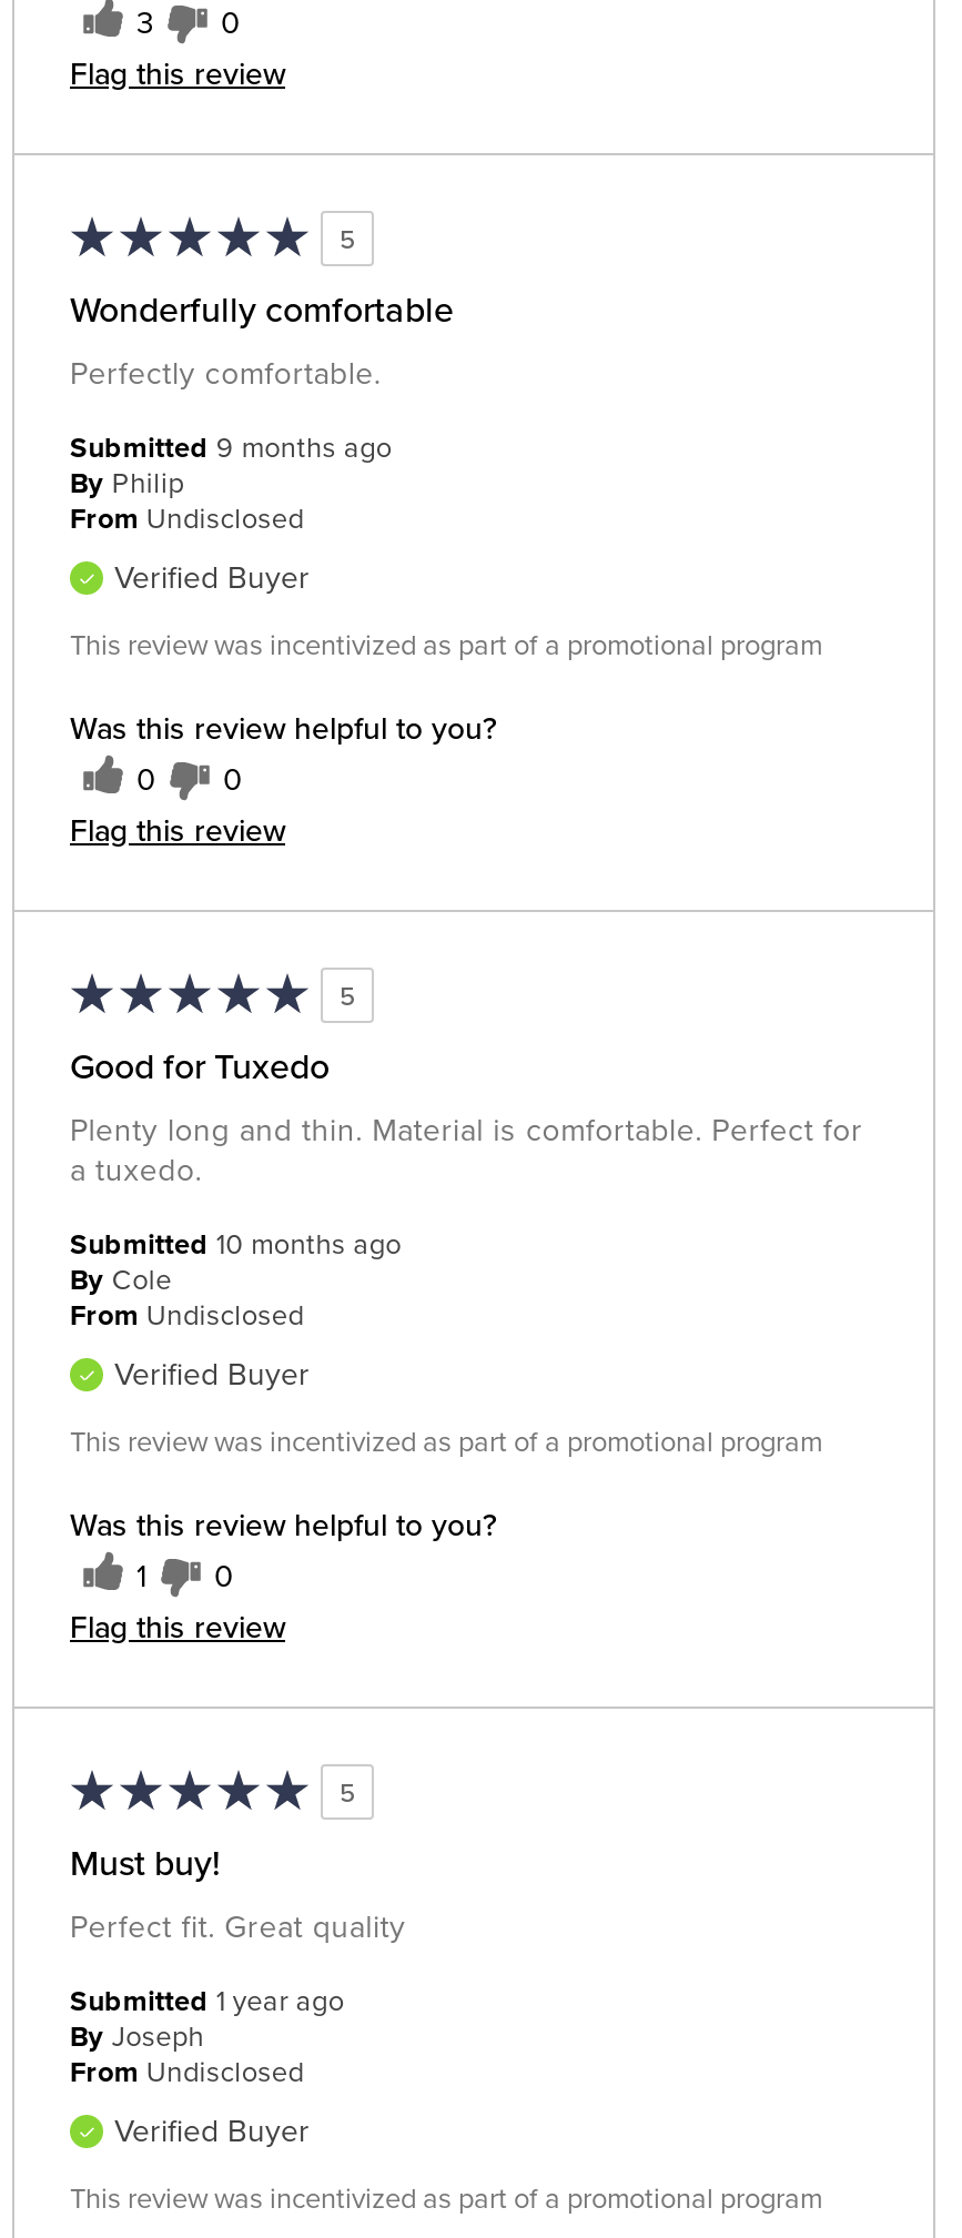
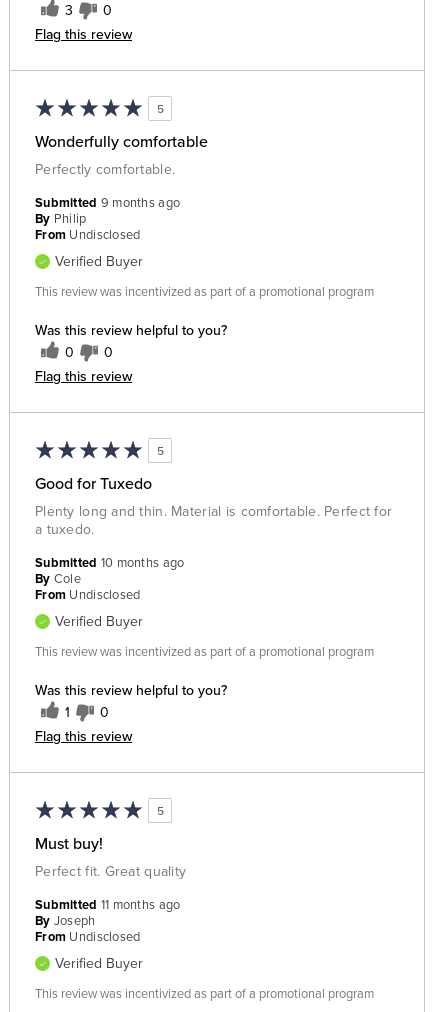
- Submitted 1 year ago
+ Submitted 11 months ago
